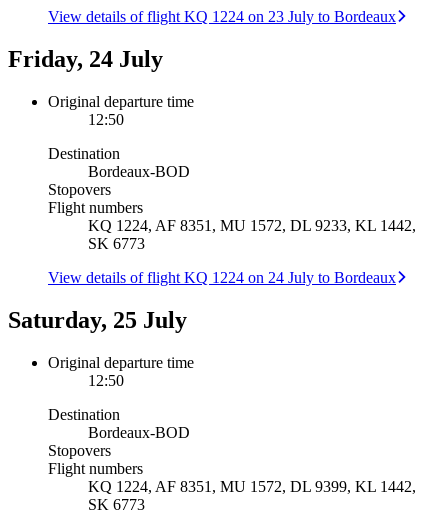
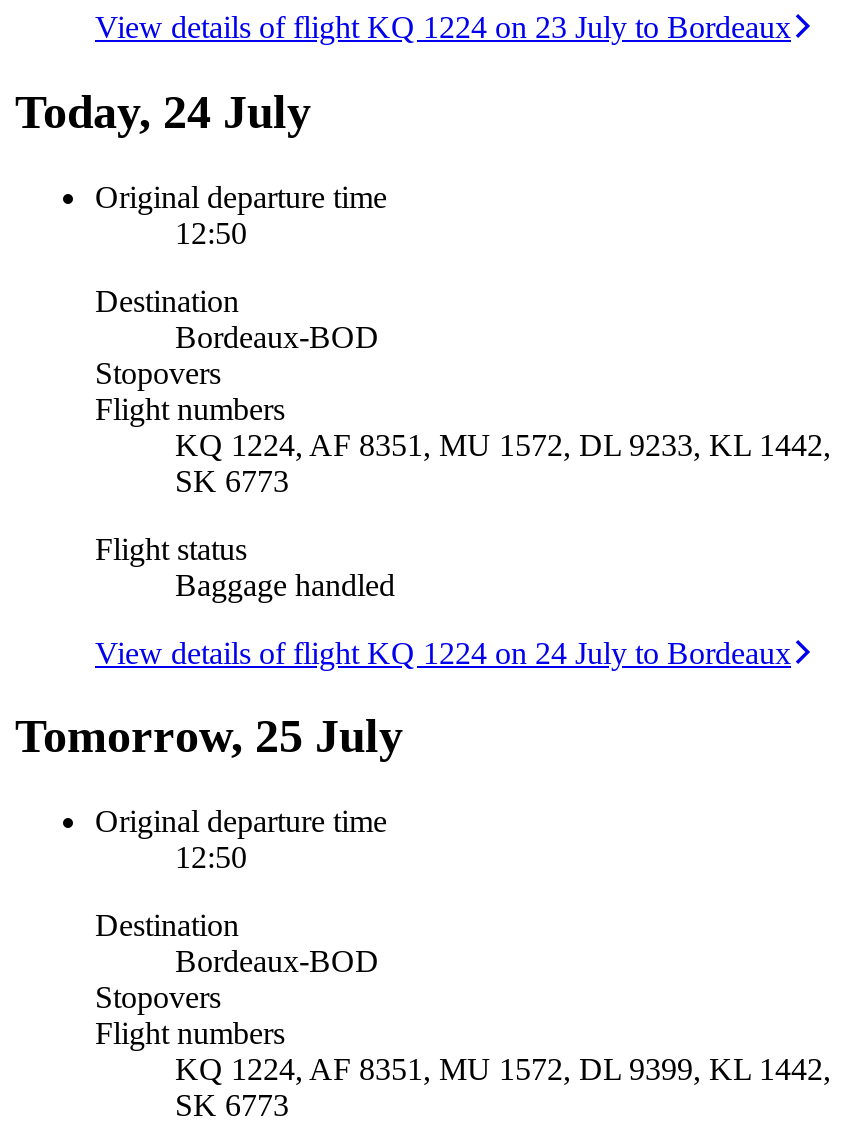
- Friday, 24 July
+ Today, 24 July

+ Flight status
+ Baggage handled

- Saturday, 25 July
+ Tomorrow, 25 July
